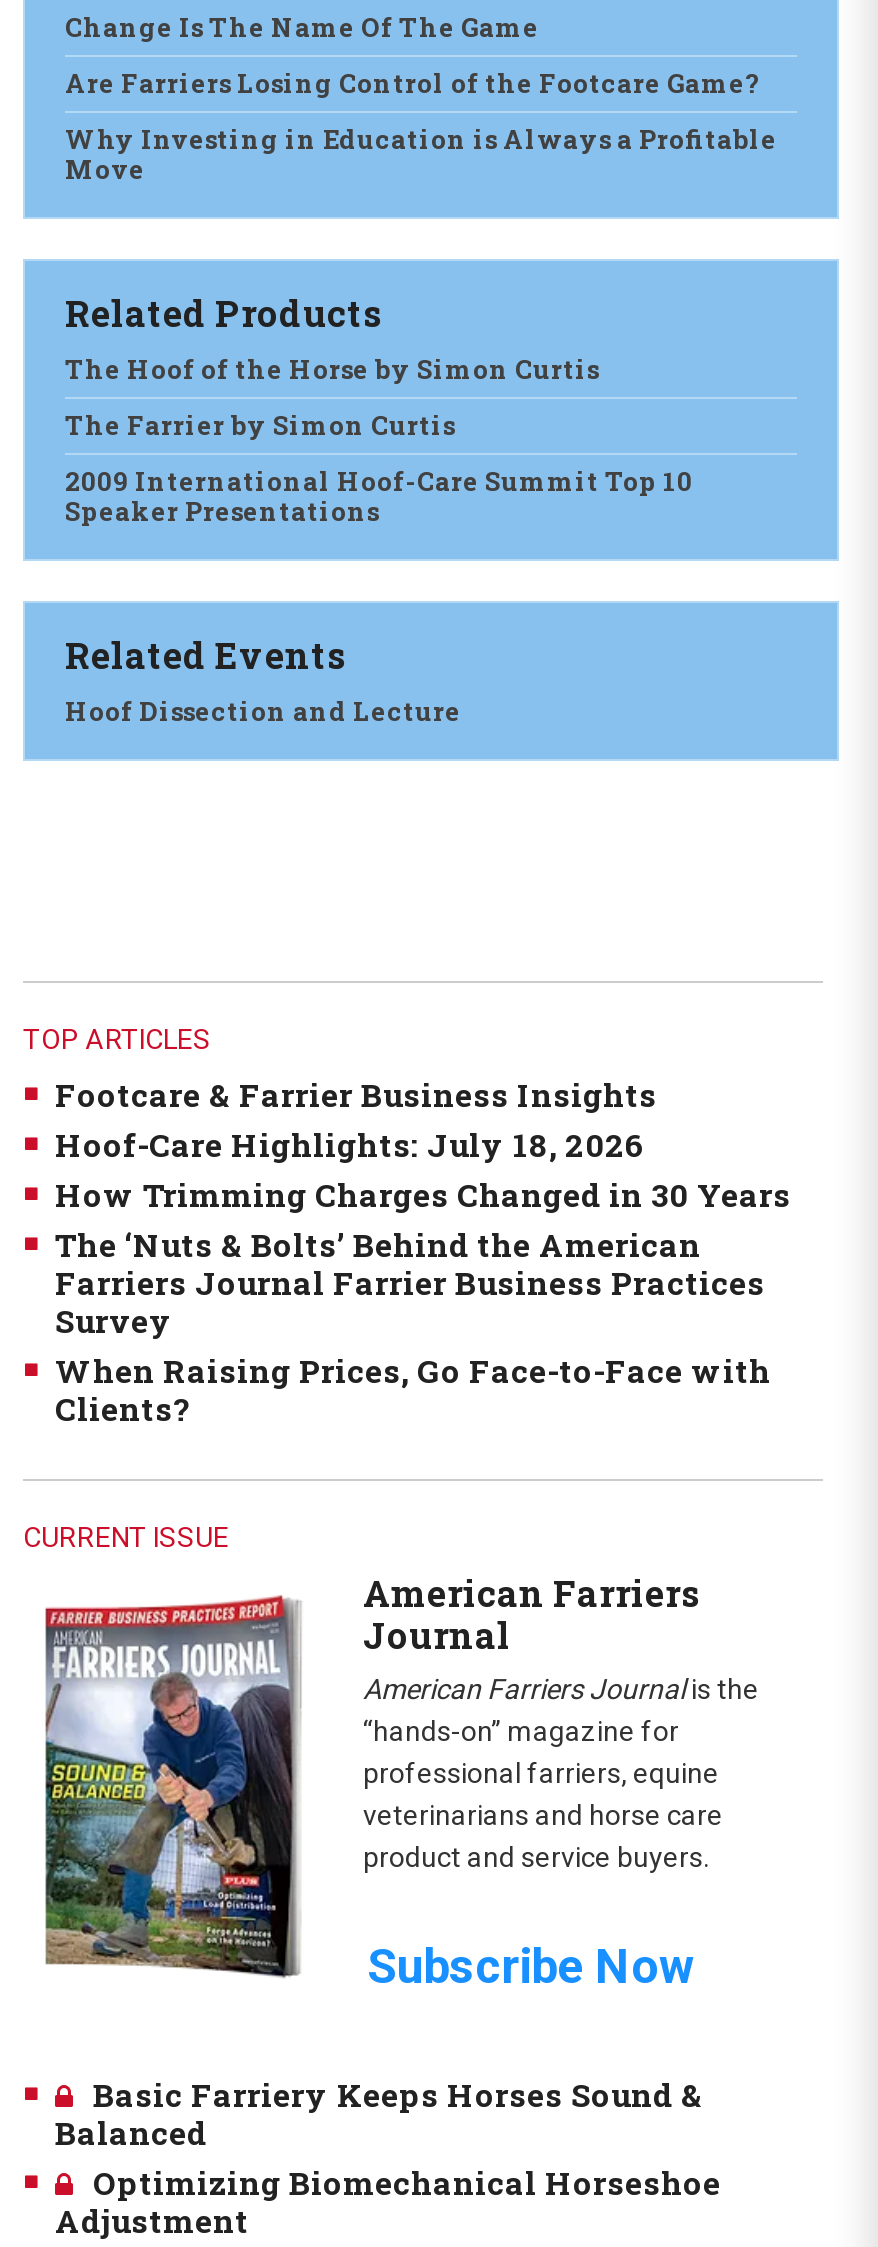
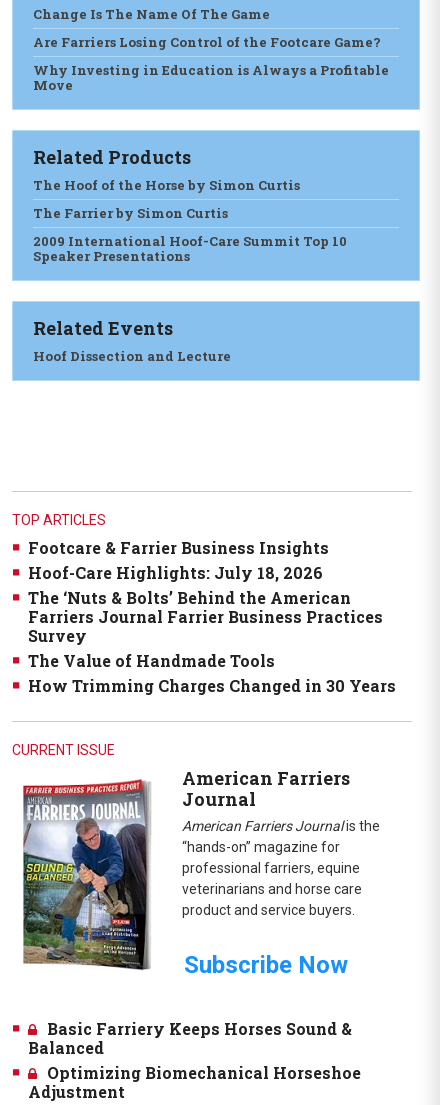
moved down: How Trimming Charges Changed in 30 Years

- When Raising Prices, Go Face-to-Face with
- Clients?
+ The Value of Handmade Tools
